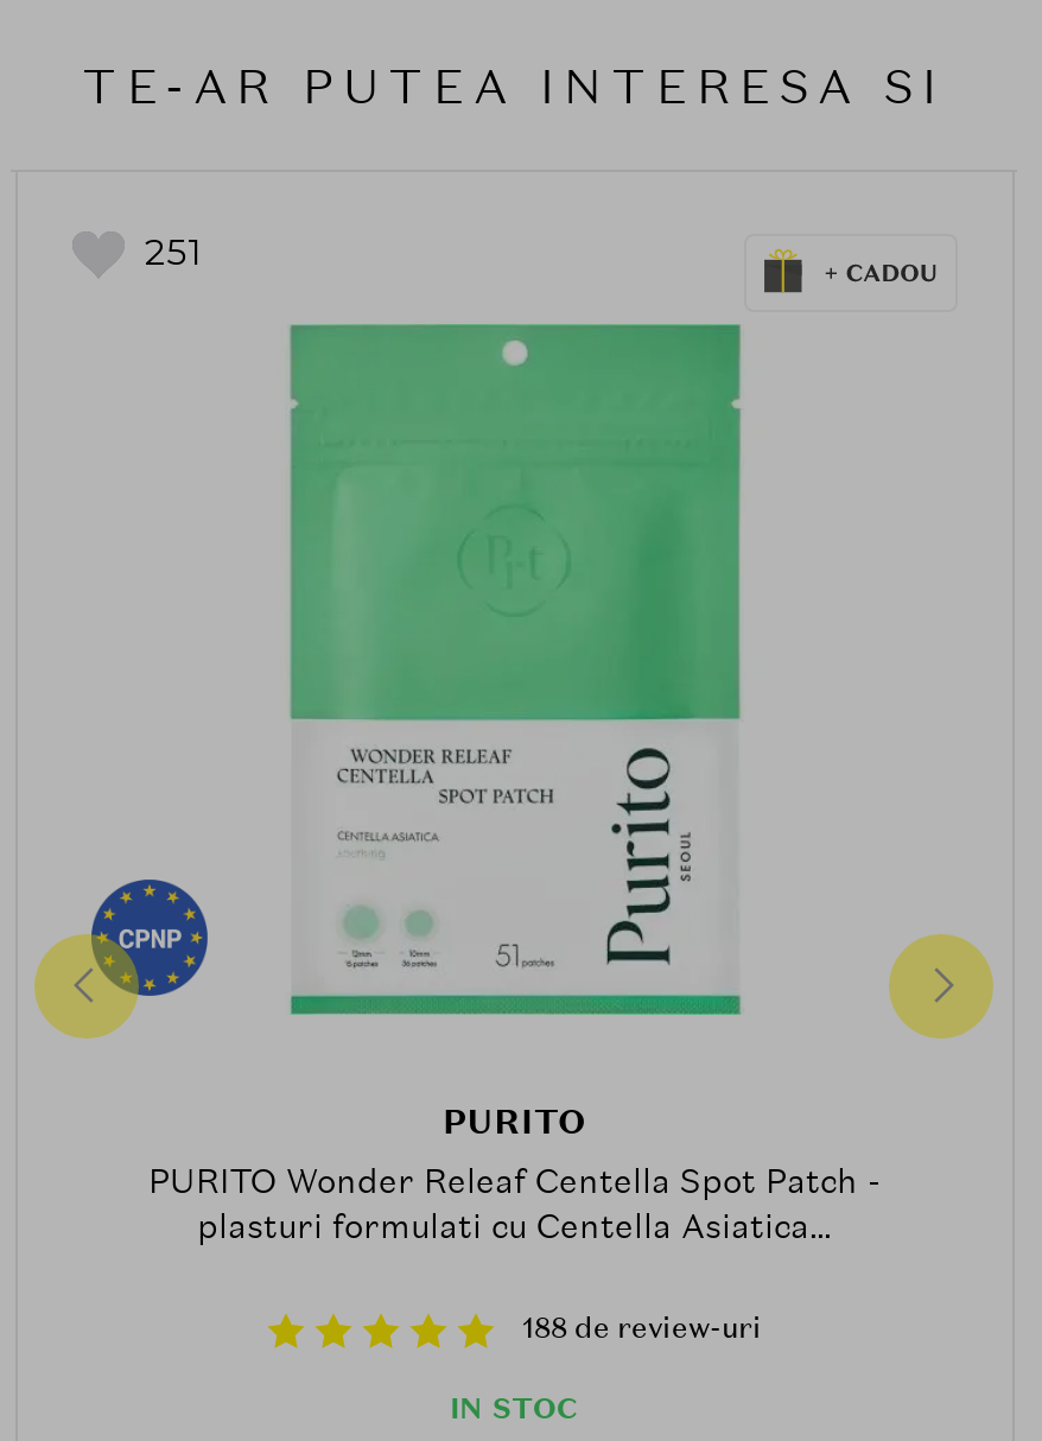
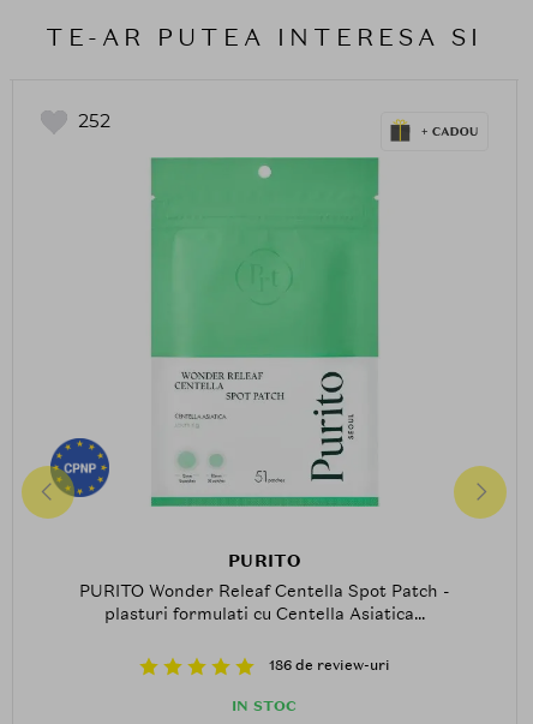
- 251
+ 252

- 188 de review-uri
+ 186 de review-uri
